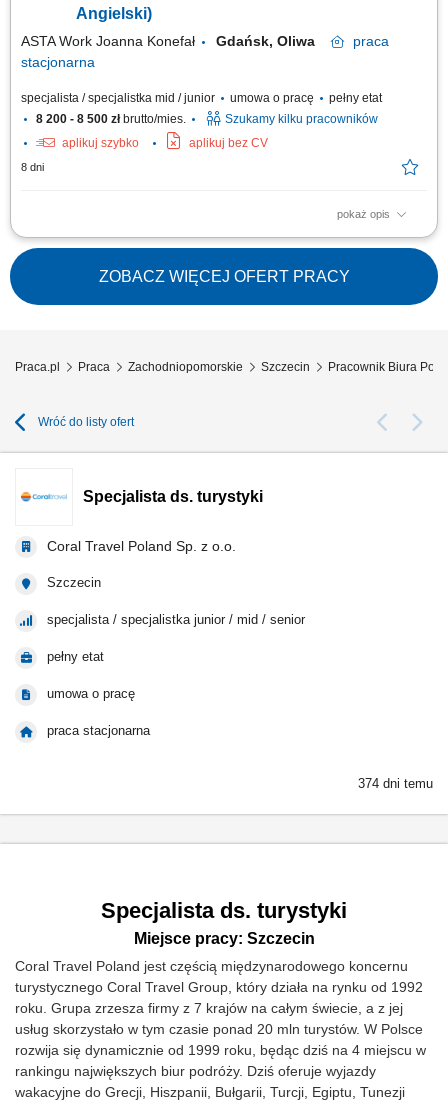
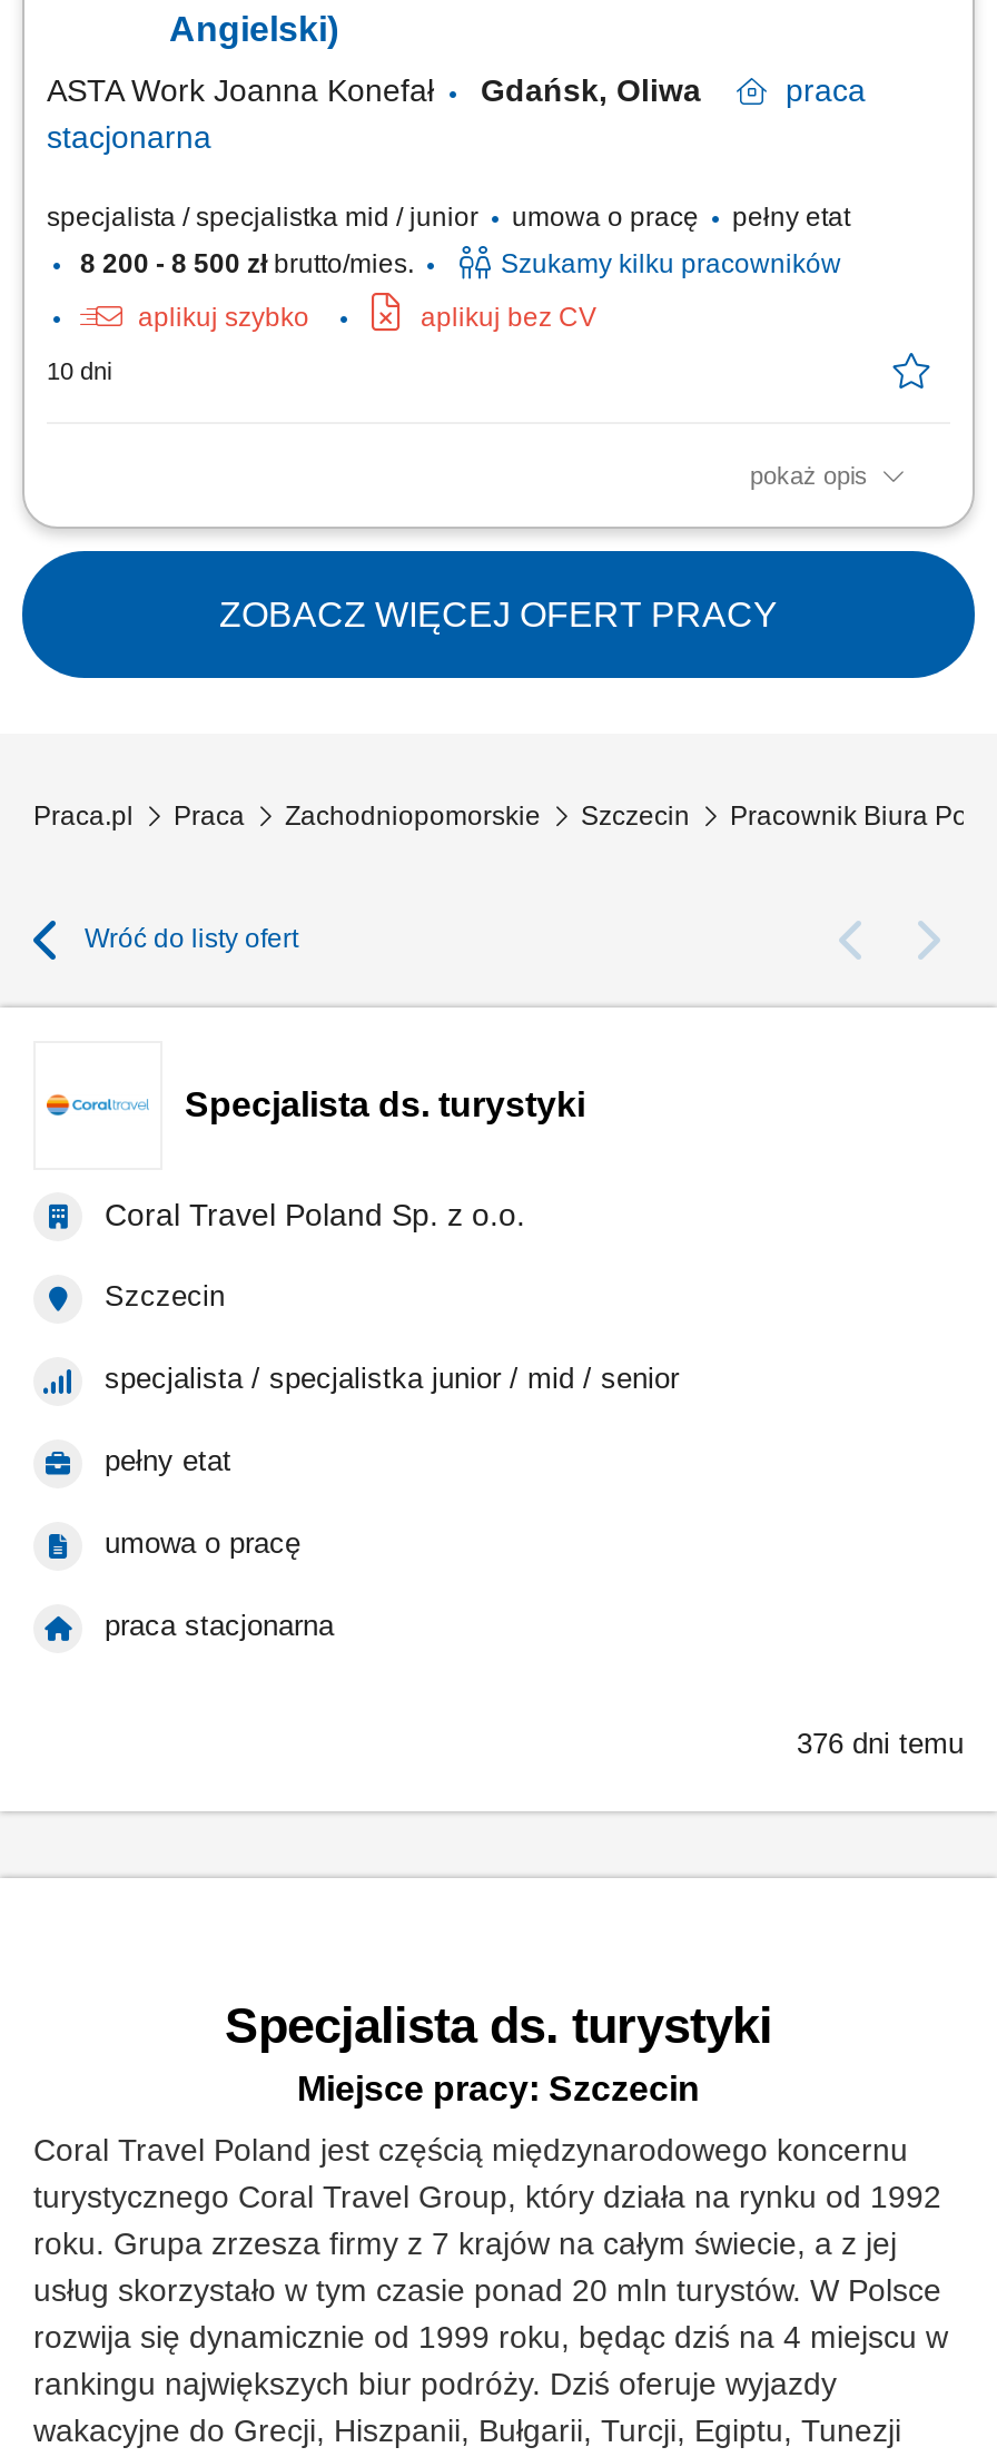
- 8 dni
+ 10 dni

- 374 dni temu
+ 376 dni temu
